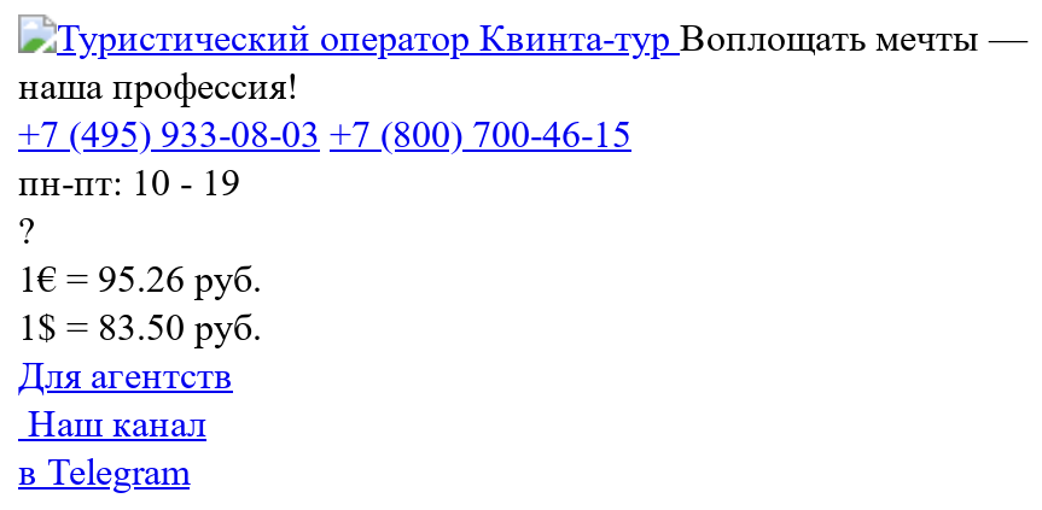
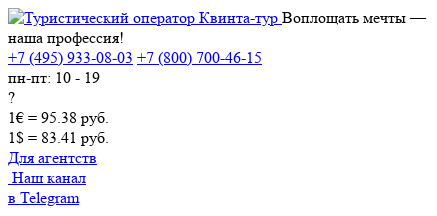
- 1€ = 95.26 руб.
+ 1€ = 95.38 руб.

- 1$ = 83.50 руб.
+ 1$ = 83.41 руб.
